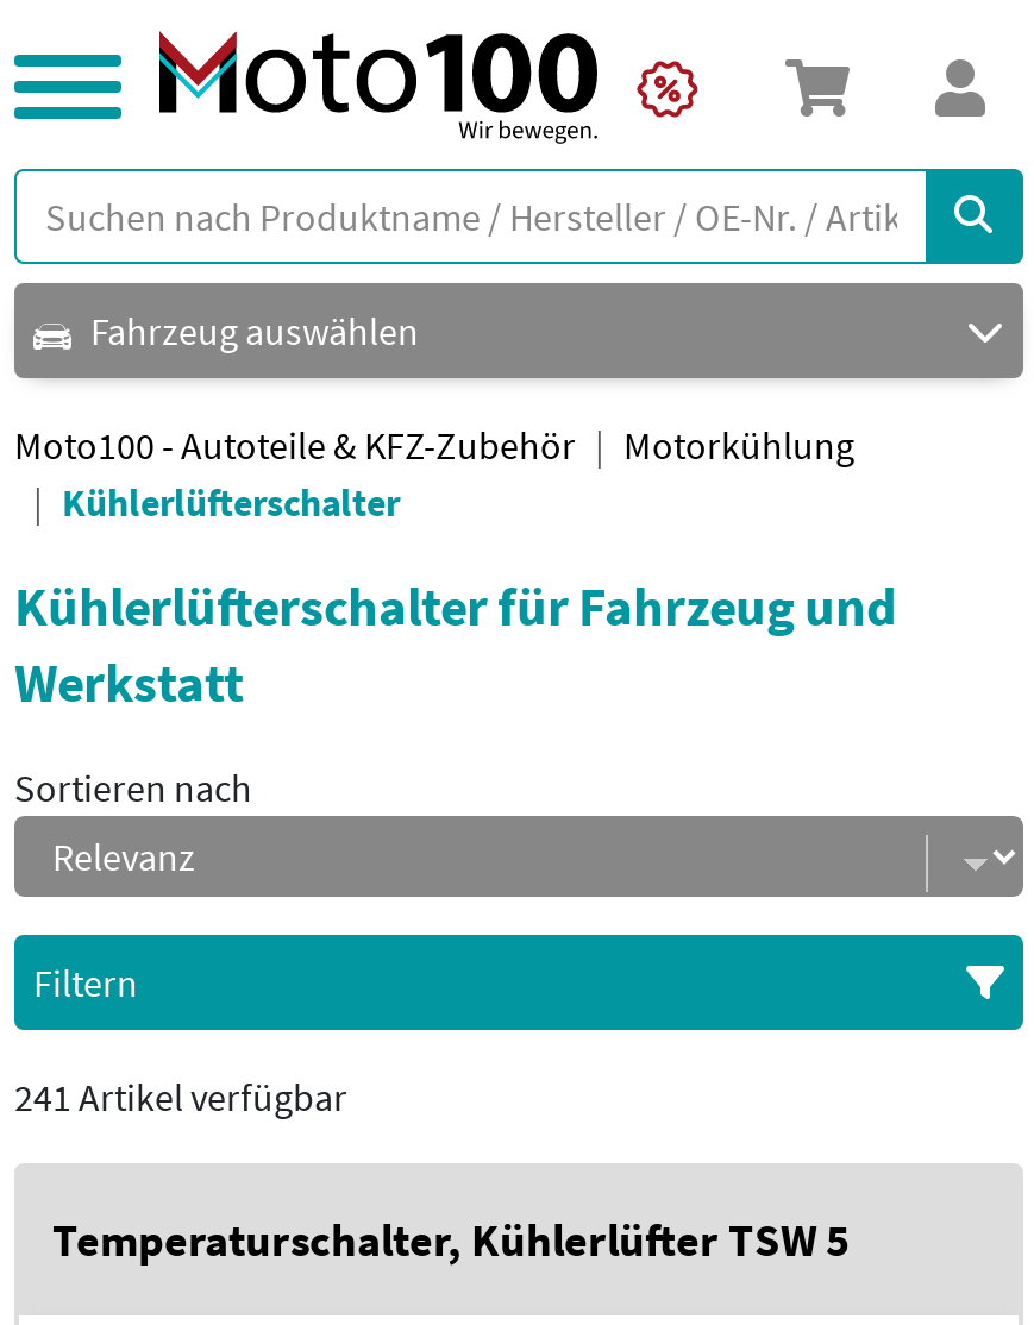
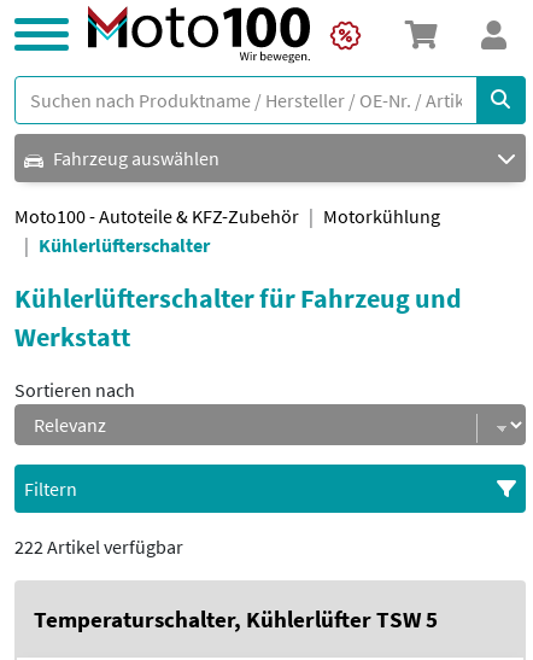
- 241 Artikel verfügbar
+ 222 Artikel verfügbar
